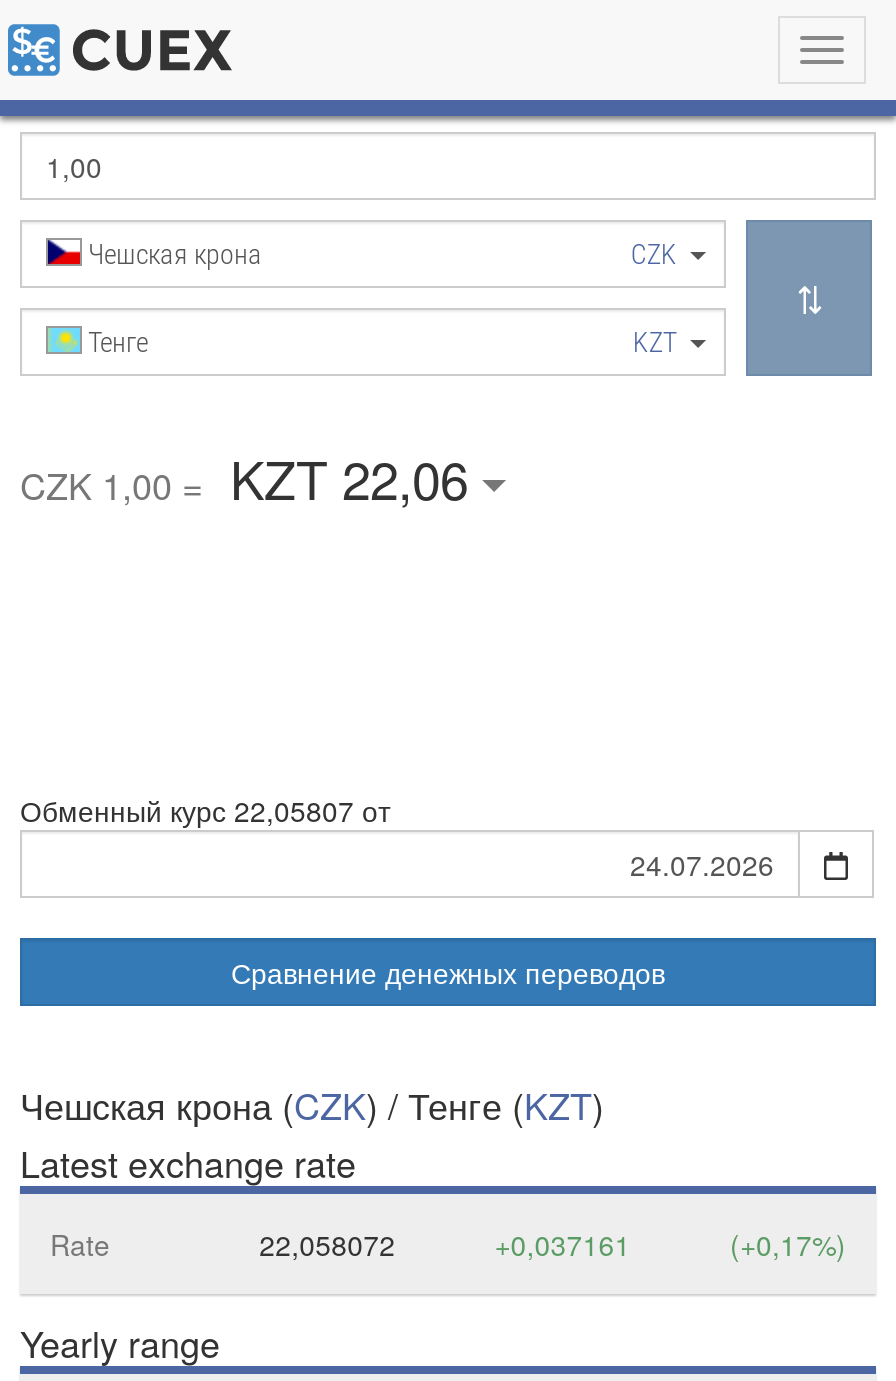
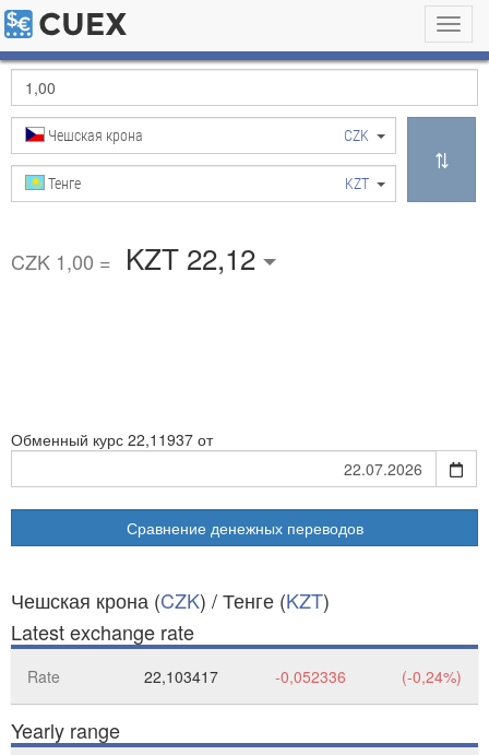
- CZK 1,00 = KZT 22,06
+ CZK 1,00 = KZT 22,12

- Обменный курс 22,05807 от
+ Обменный курс 22,11937 от

- 22,058072
+ 22,103417

- +0,037161
+ -0,052336

- (+0,17%)
+ (-0,24%)
